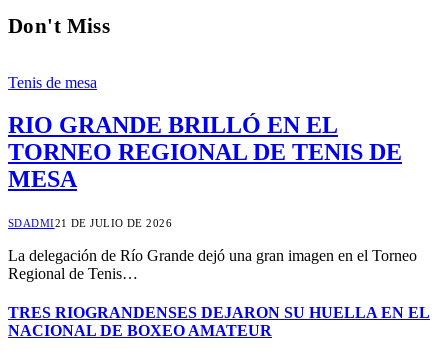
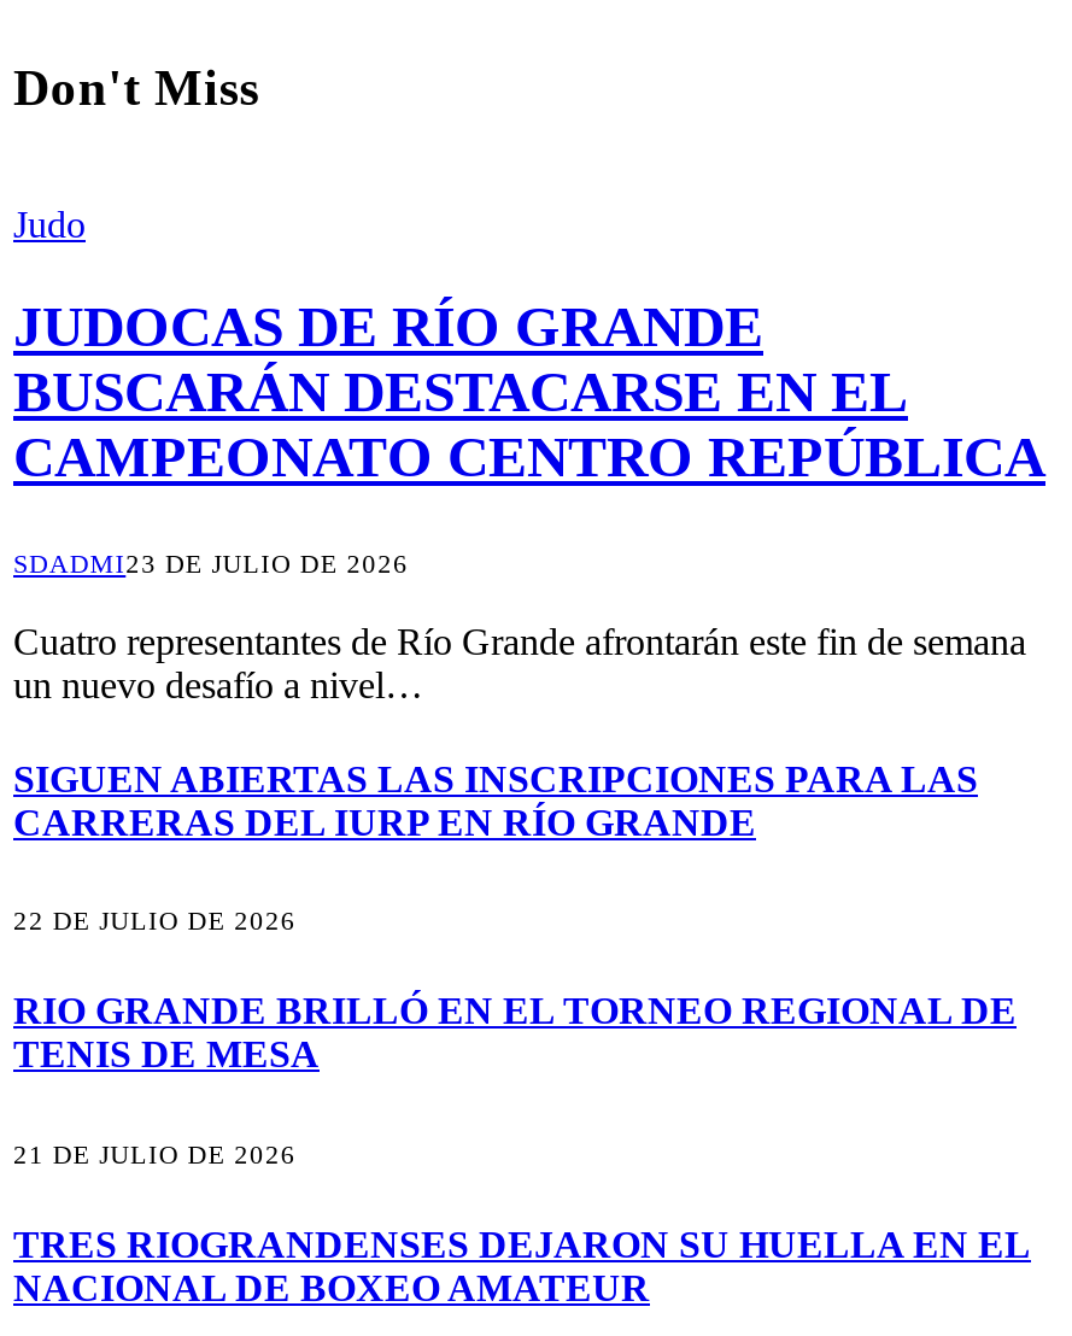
- Tenis de mesa
- RIO GRANDE BRILLÓ EN EL
- TORNEO REGIONAL DE TENIS DE
- MESA
- SDADMI 21 DE JULIO DE 2026
- La delegación de Río Grande dejó una gran imagen en el Torneo
- Regional de Tenis…
+ Judo
+ JUDOCAS DE RÍO GRANDE
+ BUSCARÁN DESTACARSE EN EL
+ CAMPEONATO CENTRO REPÚBLICA
+ SDADMI23 DE JULIO DE 2026
+ Cuatro representantes de Río Grande afrontarán este fin de semana
+ un nuevo desafío a nivel…
+ SIGUEN ABIERTAS LAS INSCRIPCIONES PARA LAS
+ CARRERAS DEL IURP EN RÍO GRANDE
+ 22 DE JULIO DE 2026
+ RIO GRANDE BRILLÓ EN EL TORNEO REGIONAL DE
+ TENIS DE MESA
+ 21 DE JULIO DE 2026
